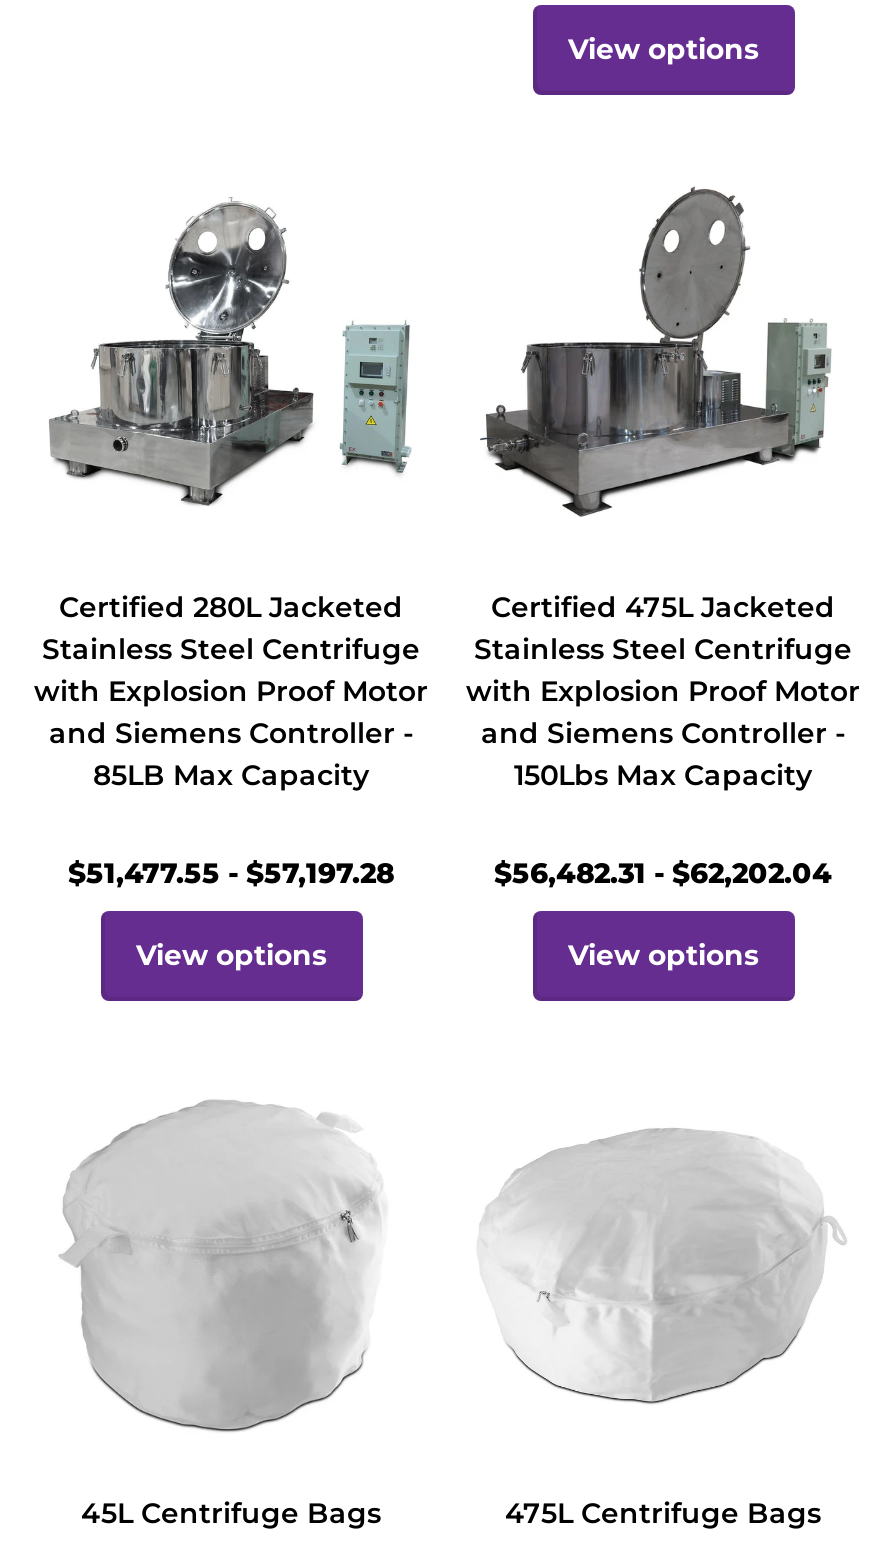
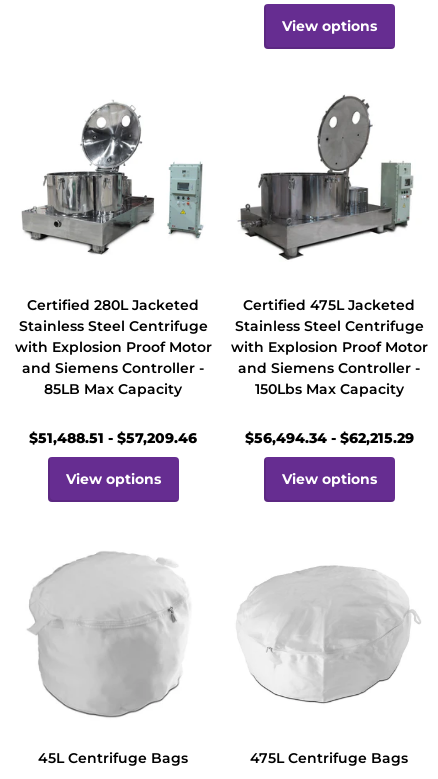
- $51,477.55 - $57,197.28
+ $51,488.51 - $57,209.46

- $56,482.31 - $62,202.04
+ $56,494.34 - $62,215.29
